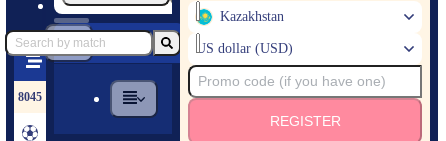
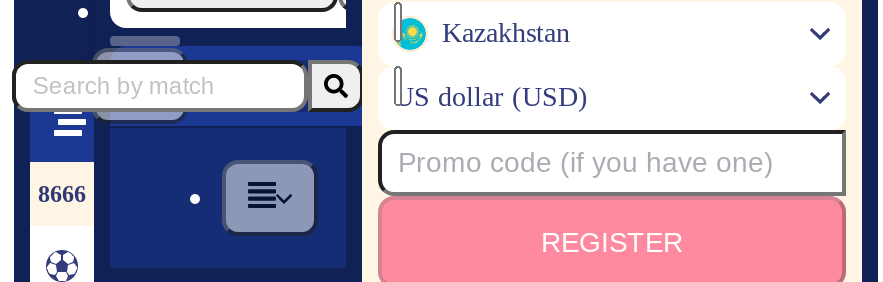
- 8045
+ 8666
